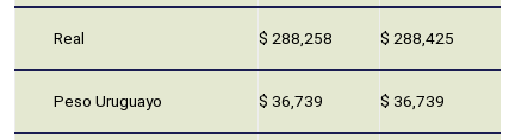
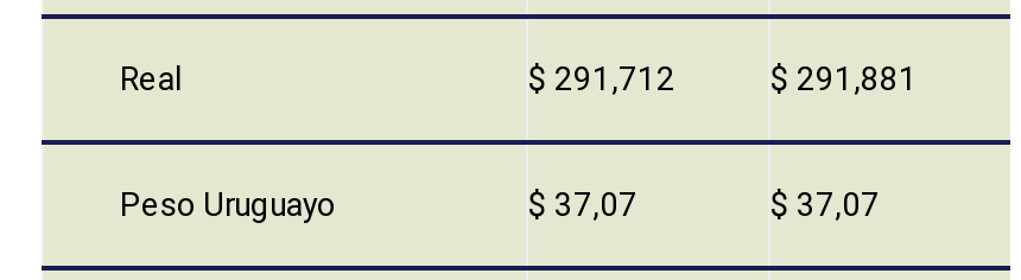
- $ 288,258
+ $ 291,712

- $ 288,425
+ $ 291,881

- $ 36,739
+ $ 37,07

- $ 36,739
+ $ 37,07
